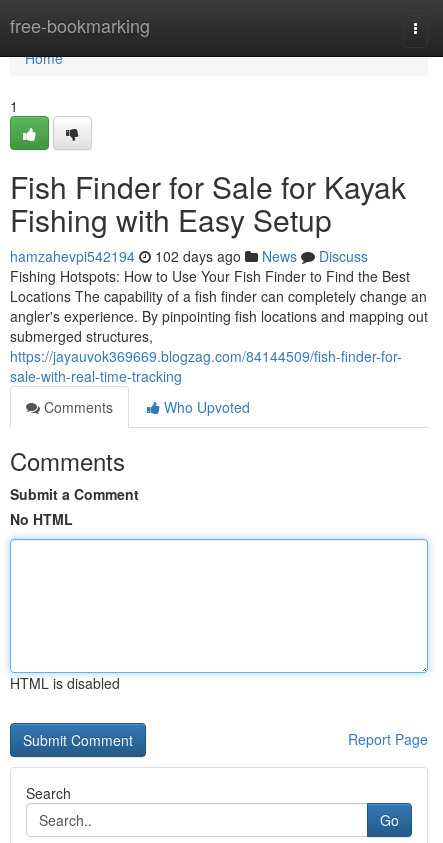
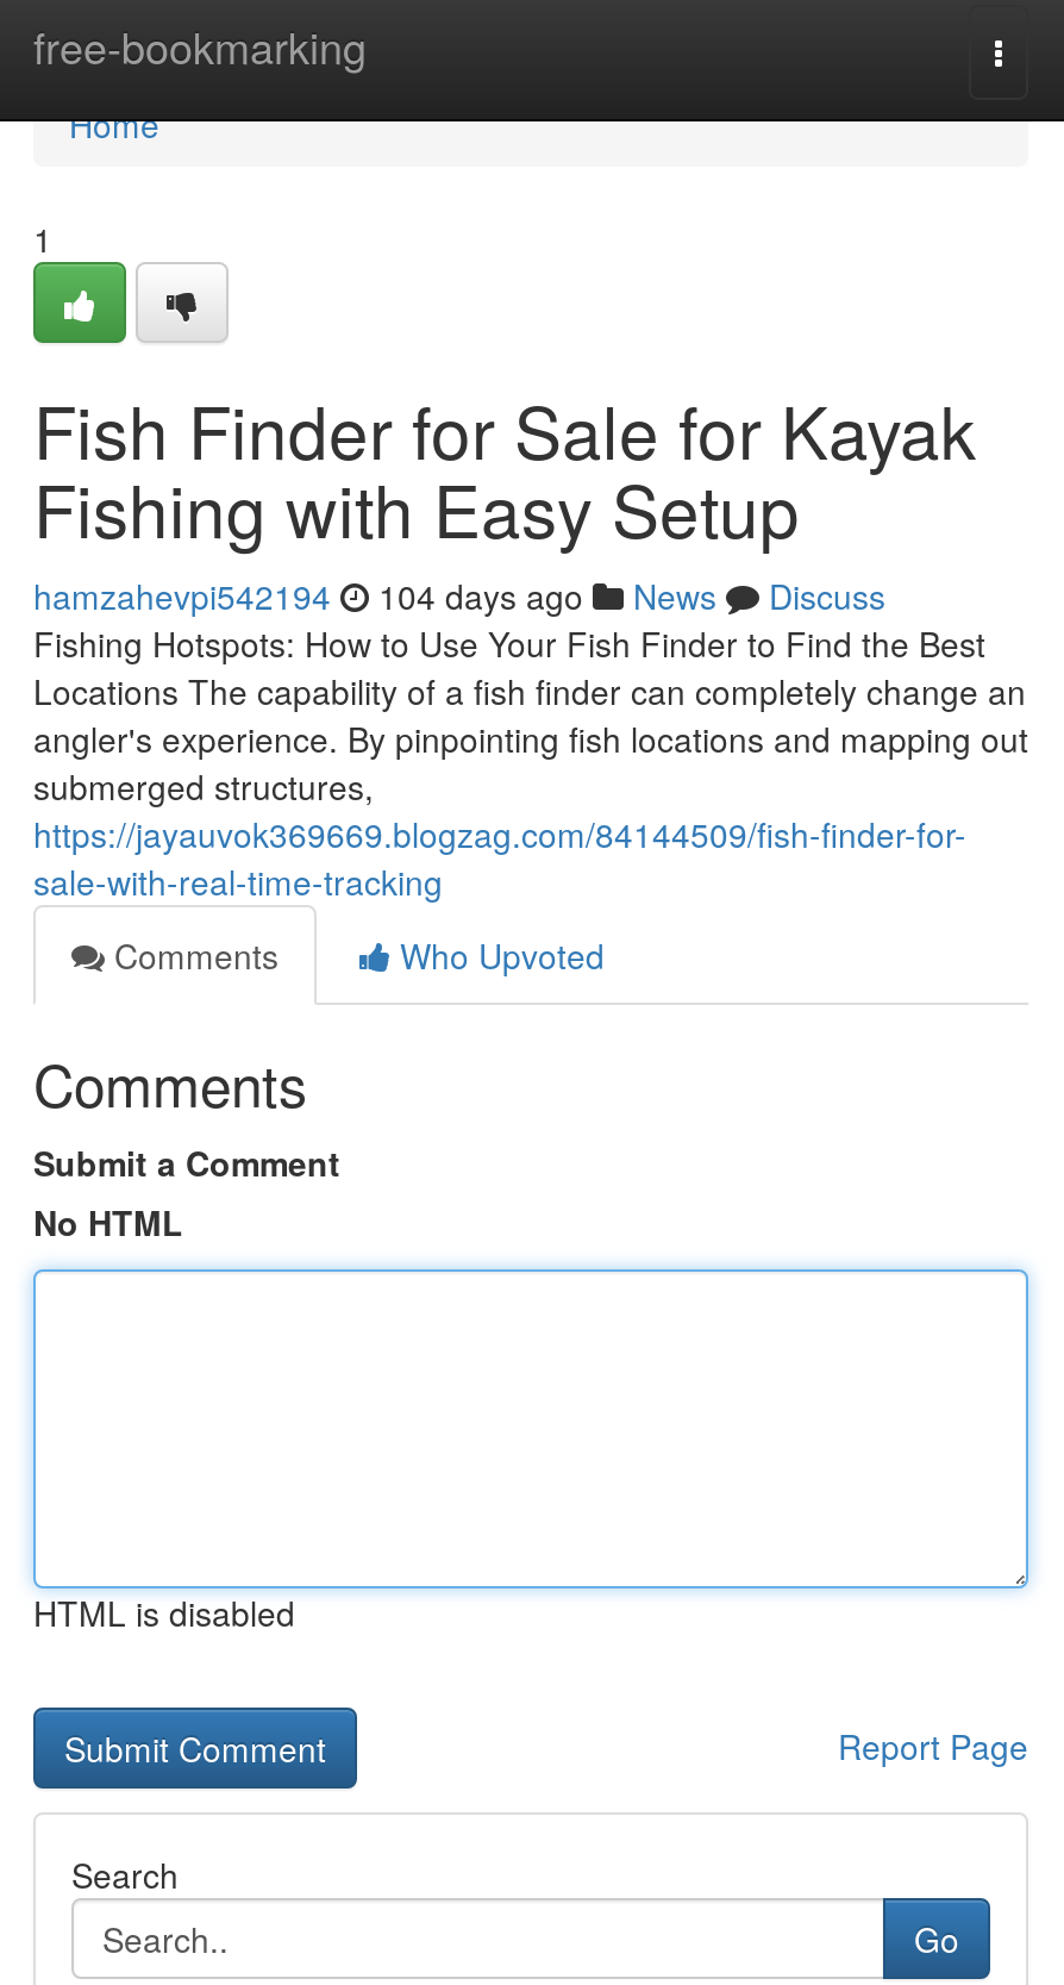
- hamzahevpi542194 102 days ago News Discuss
+ hamzahevpi542194 104 days ago News Discuss
